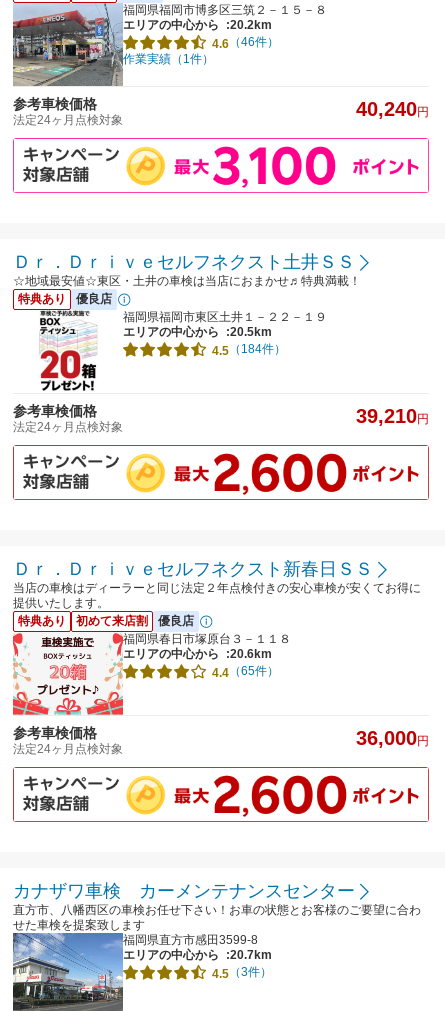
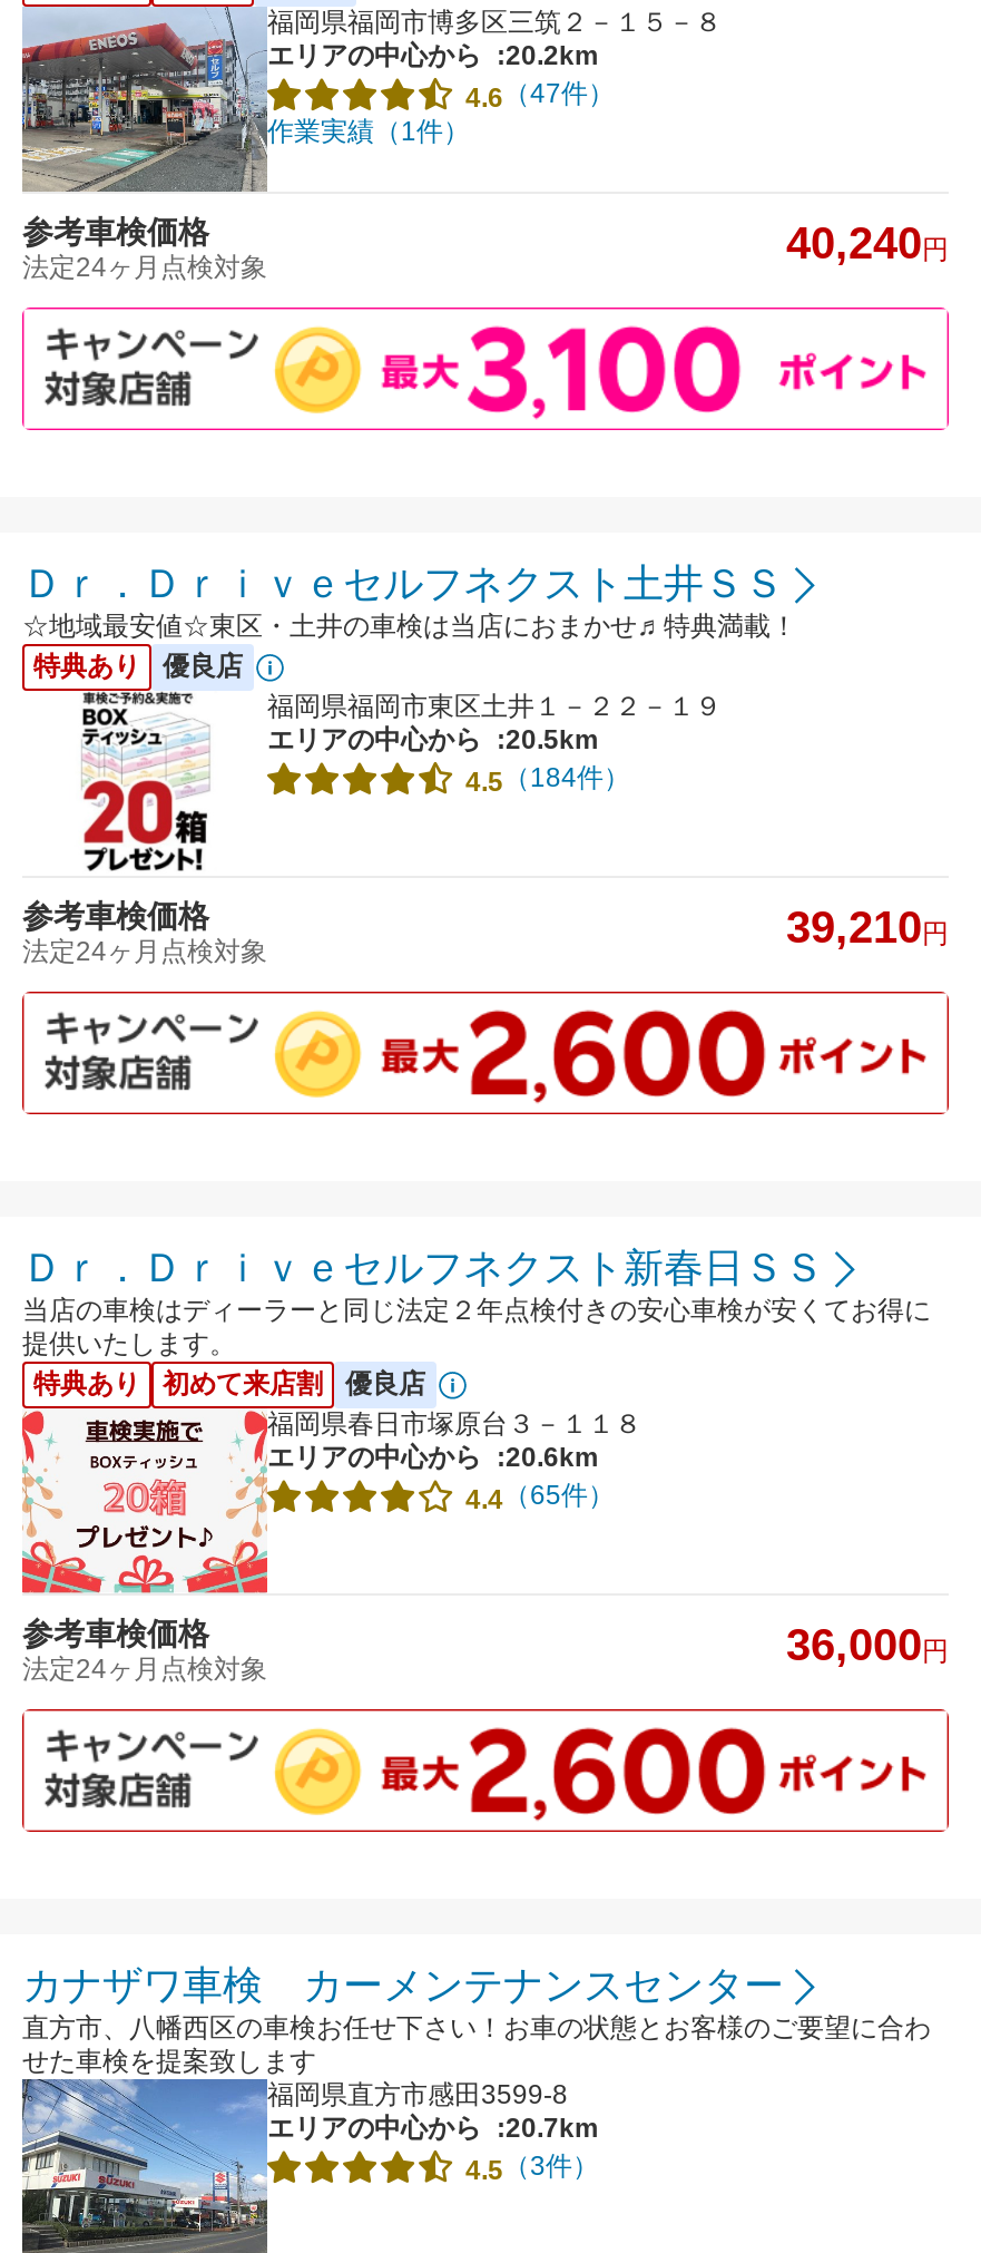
- 4.6（46件）
+ 4.6（47件）
